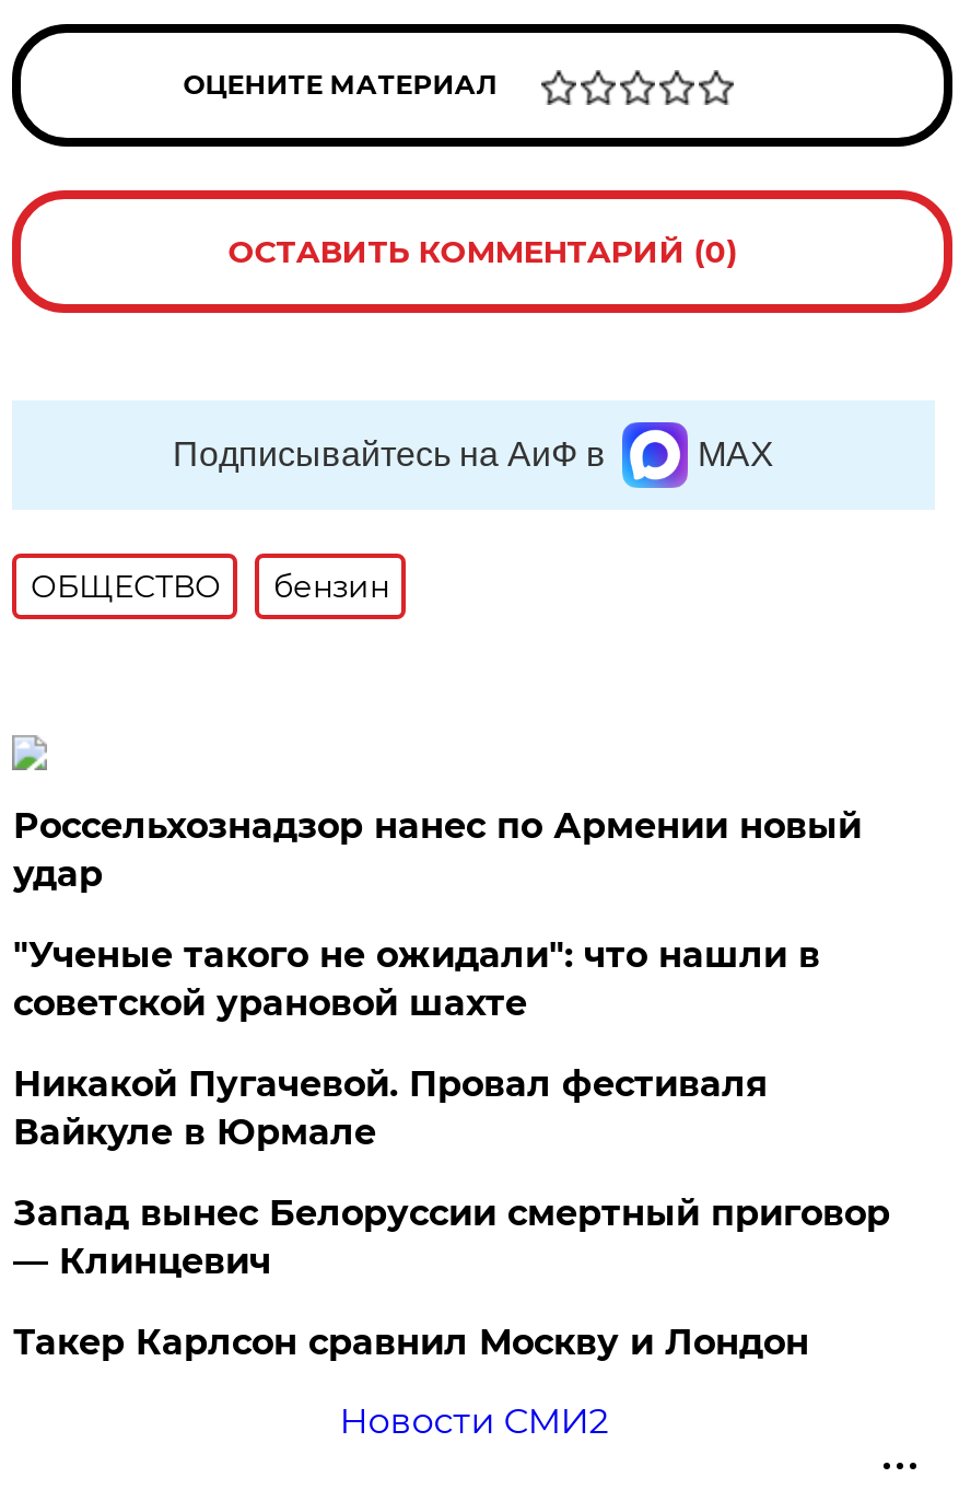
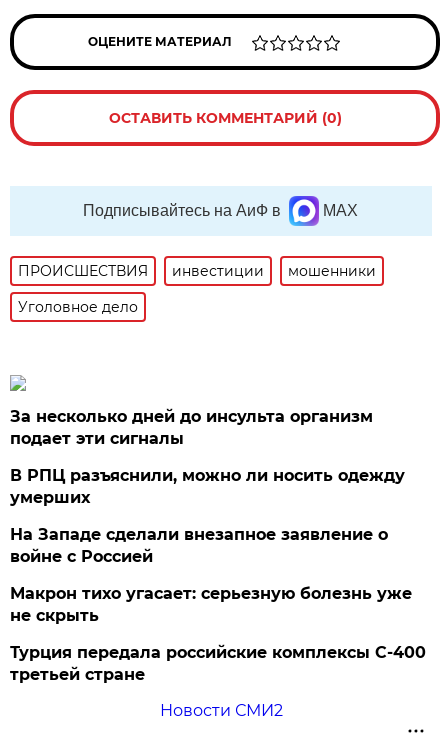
- ОБЩЕСТВО
- бензин
+ ПРОИСШЕСТВИЯ
+ инвестиции
+ мошенники
+ Уголовное дело

- Россельхознадзор нанес по Армении новый
- удар
- "Ученые такого не ожидали": что нашли в
- советской урановой шахте
- Никакой Пугачевой. Провал фестиваля
- Вайкуле в Юрмале
- Запад вынес Белоруссии смертный приговор
- — Клинцевич
- Такер Карлсон сравнил Москву и Лондон
+ За несколько дней до инсульта организм
+ подает эти сигналы
+ В РПЦ разъяснили, можно ли носить одежду
+ умерших
+ На Западе сделали внезапное заявление о
+ войне с Россией
+ Макрон тихо угасает: серьезную болезнь уже
+ не скрыть
+ Турция передала российские комплексы С-400
+ третьей стране
